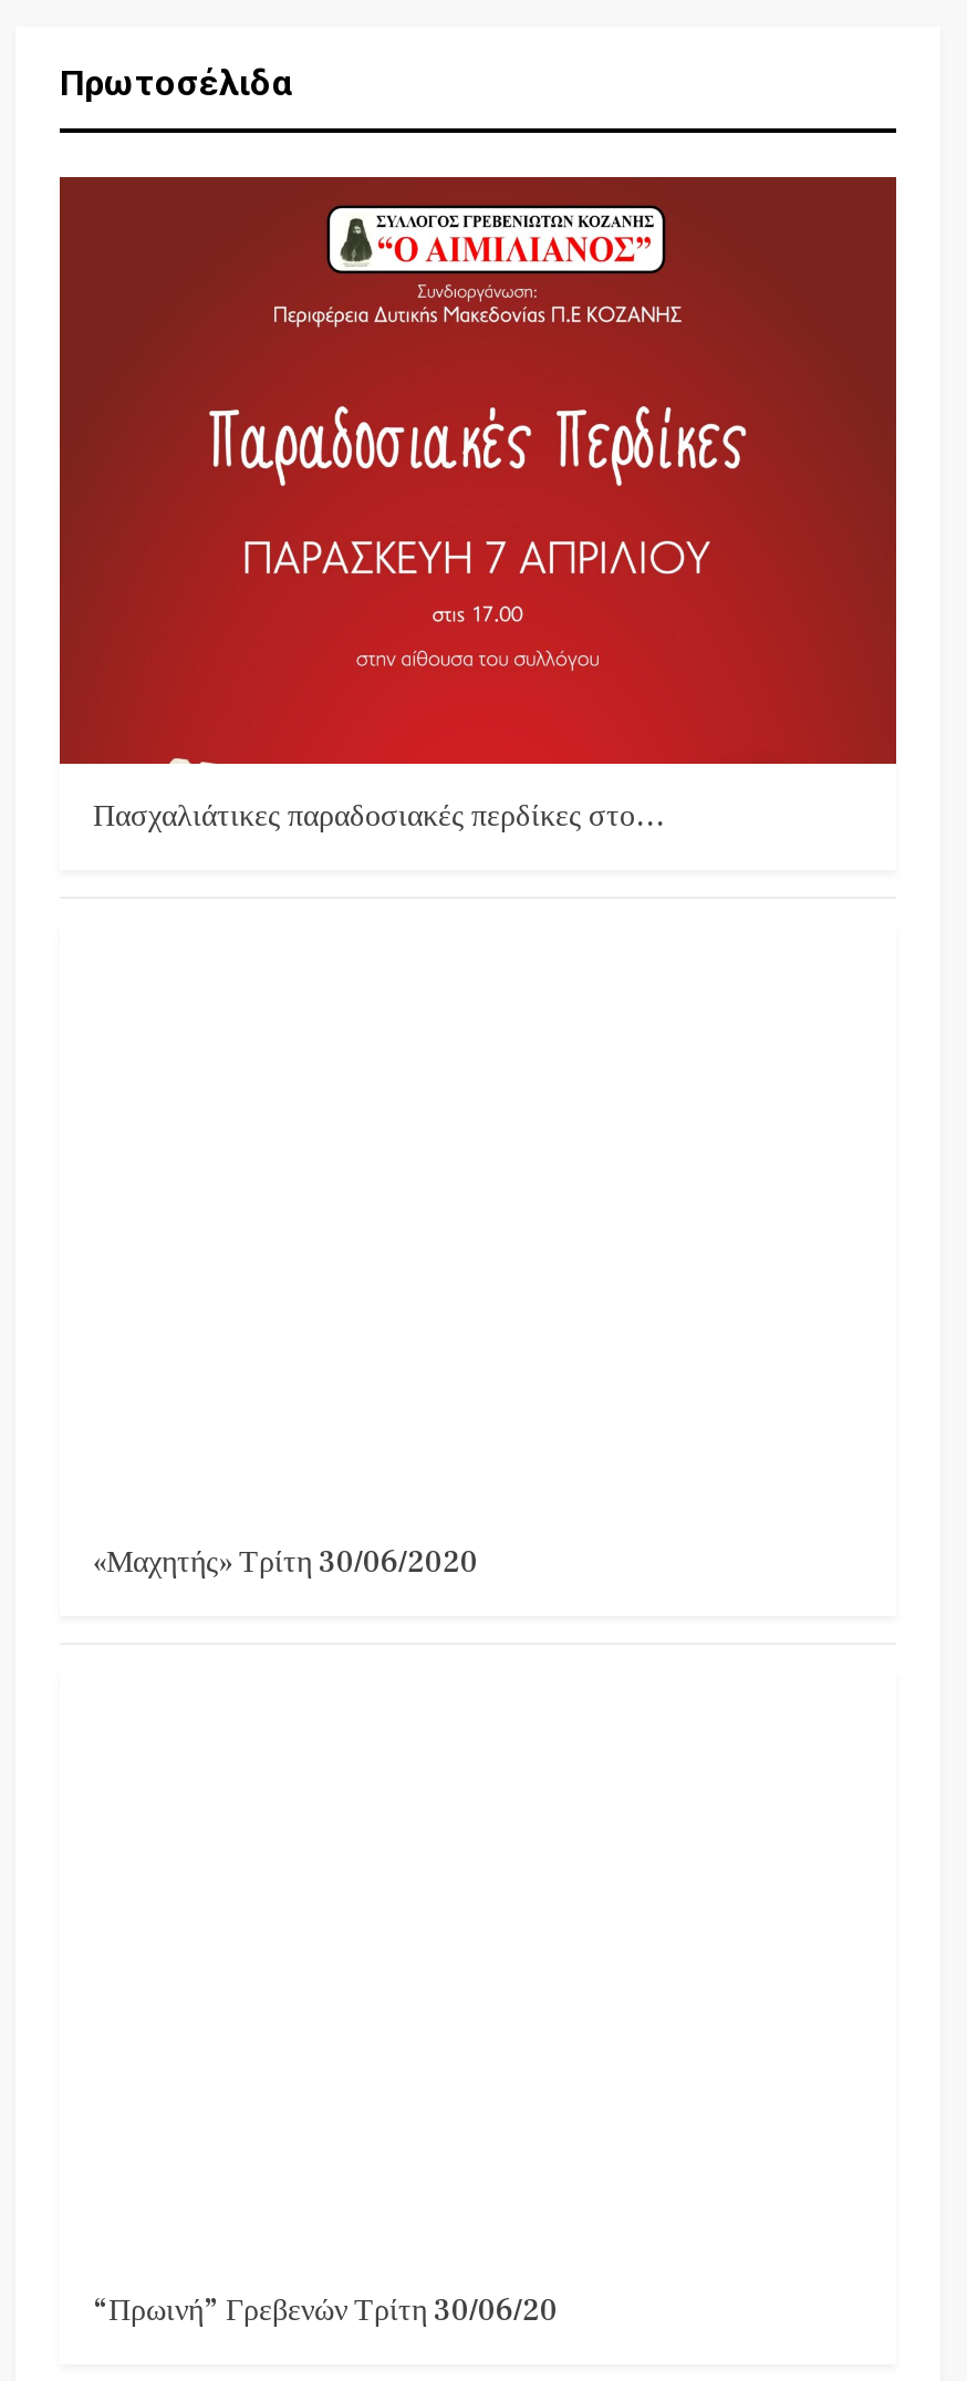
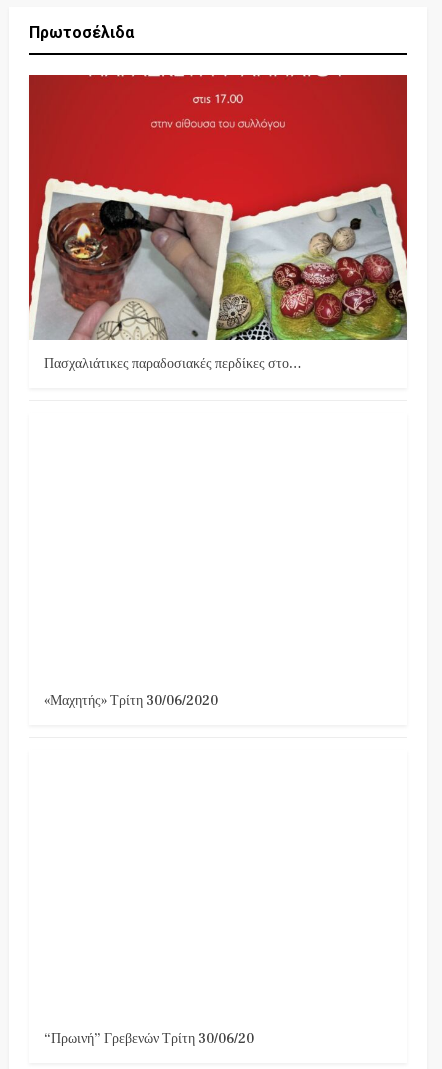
- [image]
+ [image]
